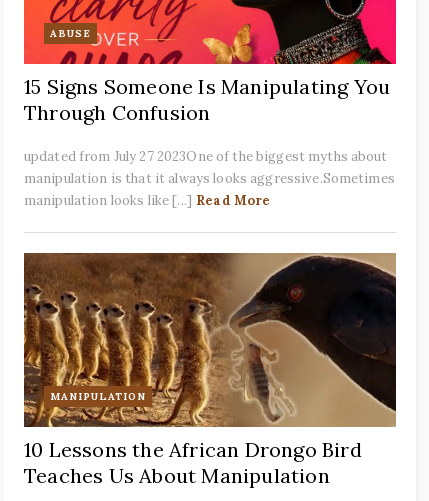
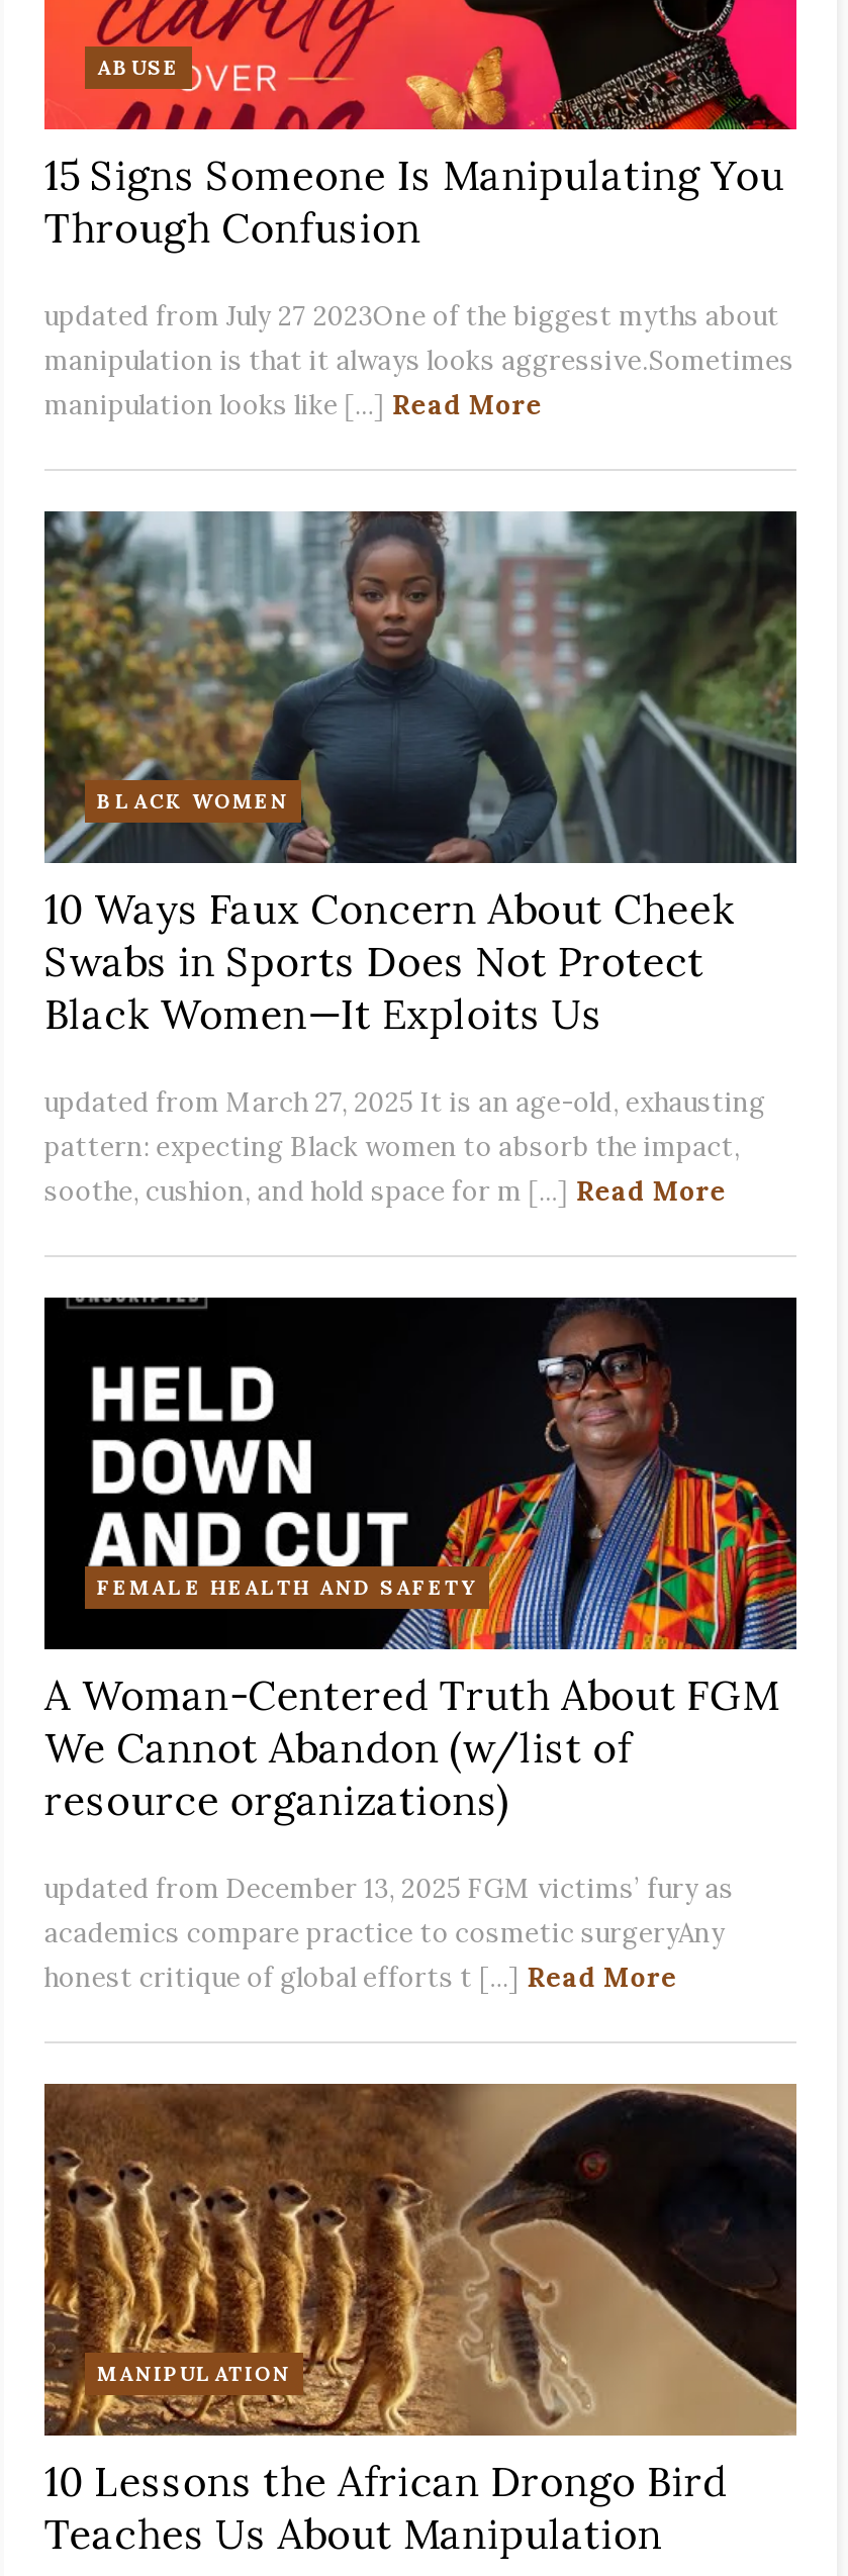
+ [image]
+ BLACK WOMEN
+ 10 Ways Faux Concern About Cheek
+ Swabs in Sports Does Not Protect
+ Black Women—It Exploits Us
+ updated from March 27, 2025 It is an age-old, exhausting
+ pattern: expecting Black women to absorb the impact,
+ soothe, cushion, and hold space for m [...] Read More

+ [image]
+ FEMALE HEALTH AND SAFETY
+ A Woman-Centered Truth About FGM
+ We Cannot Abandon (w/list of
+ resource organizations)
+ updated from December 13, 2025 FGM victims’ fury as
+ academics compare practice to cosmetic surgeryAny
+ honest critique of global efforts t [...] Read More
